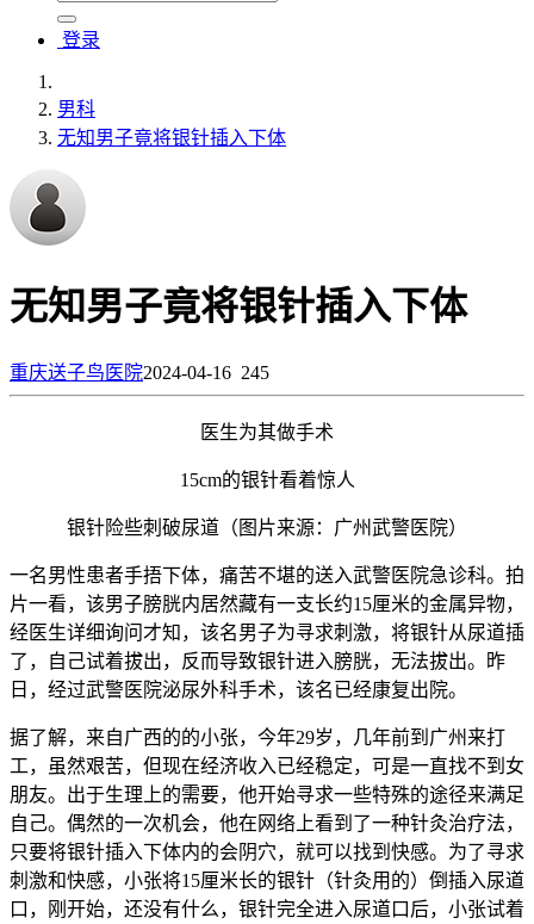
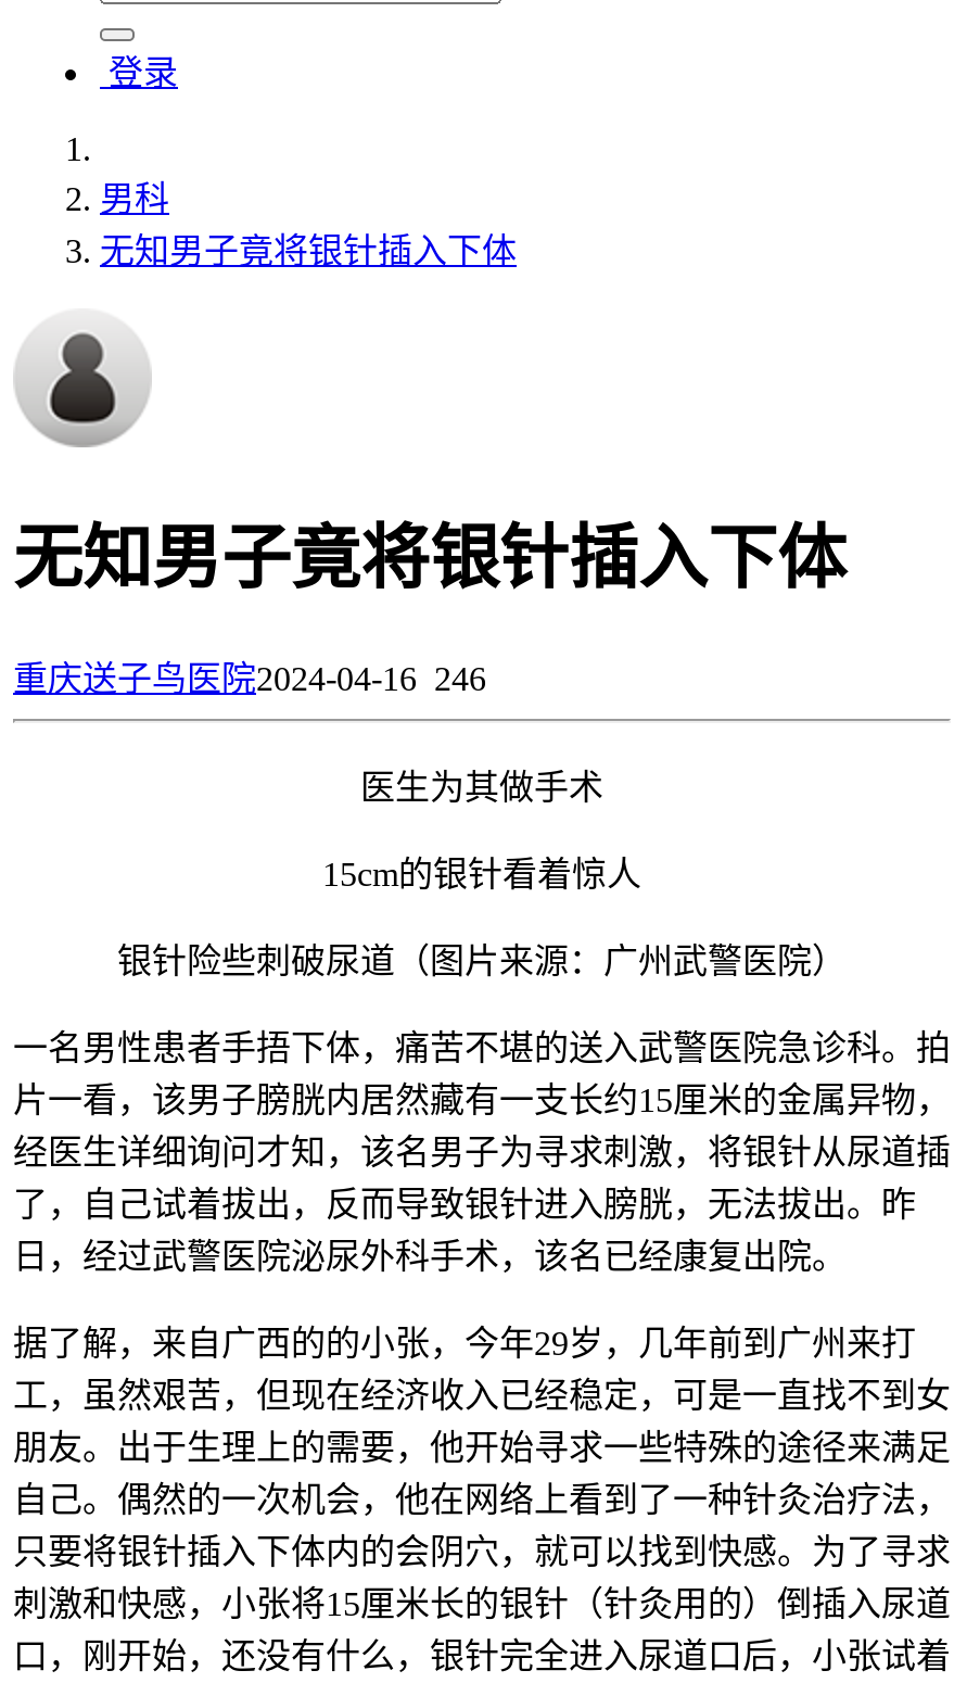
- 重庆送子鸟医院2024-04-16 245
+ 重庆送子鸟医院2024-04-16 246
